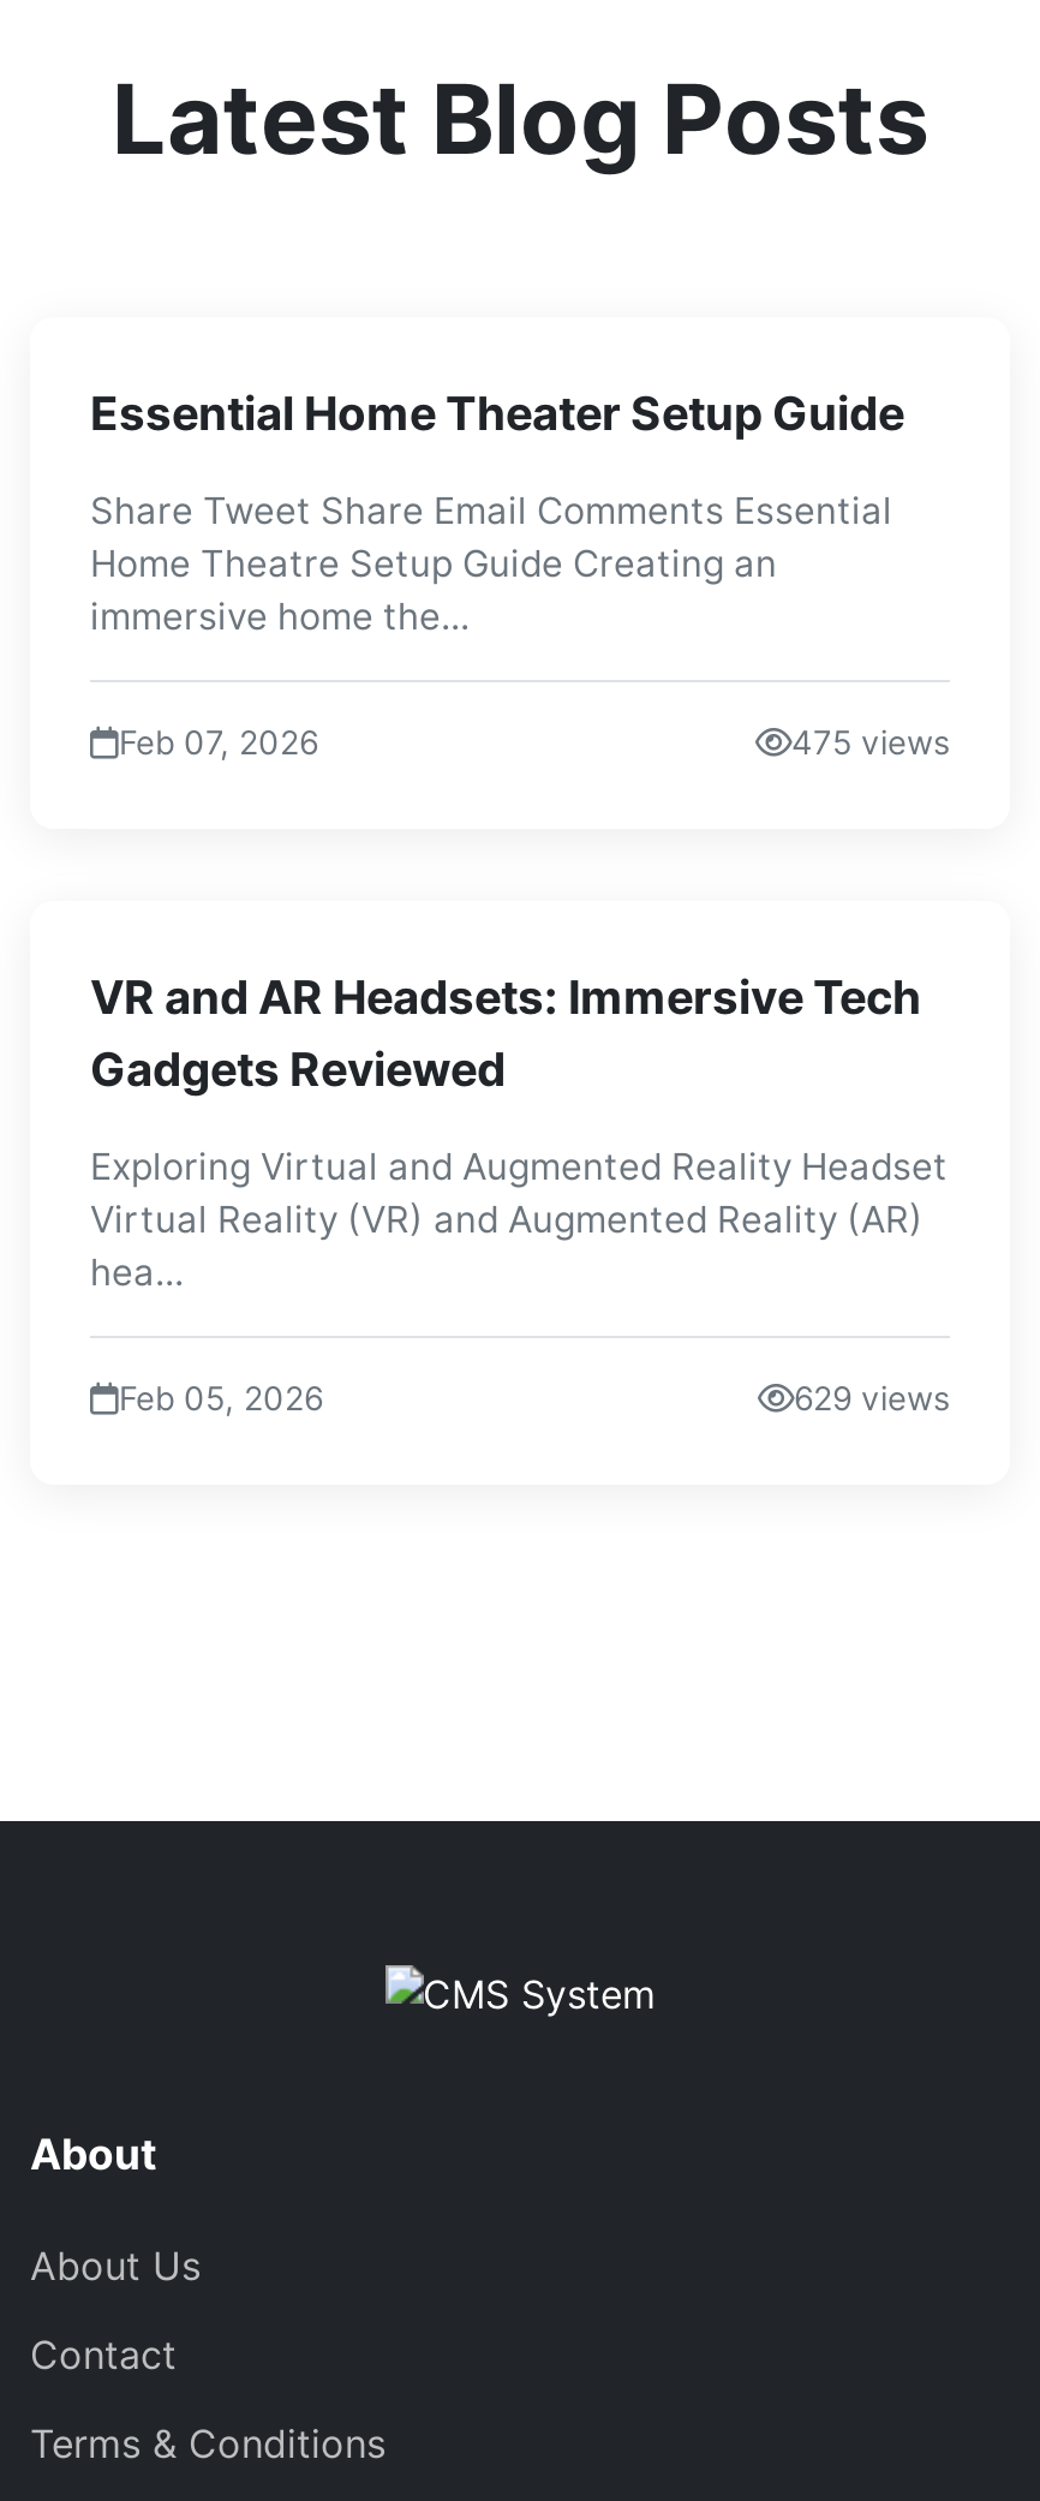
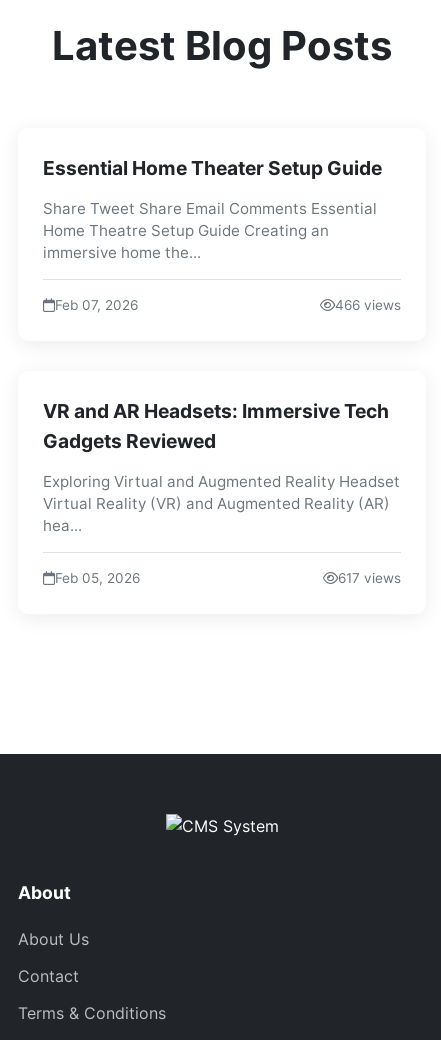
- 475 views
+ 466 views

- 629 views
+ 617 views
